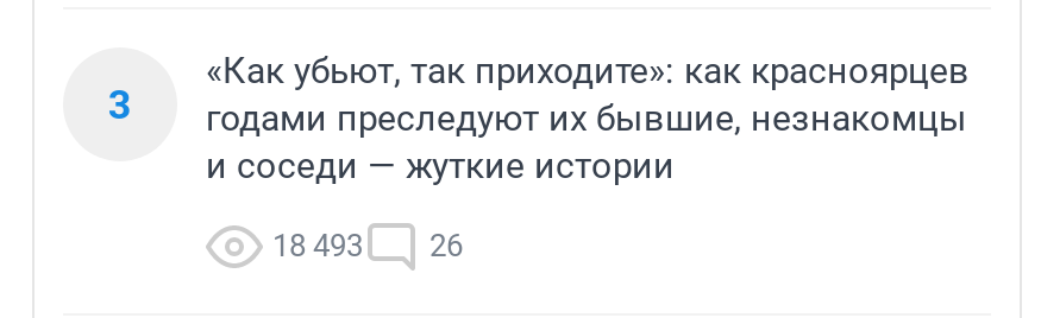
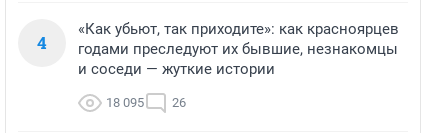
- 3 годами преследуют их бывшие, незнакомцы
+ 4 годами преследуют их бывшие, незнакомцы

- 18 493 26
+ 18 095 26
